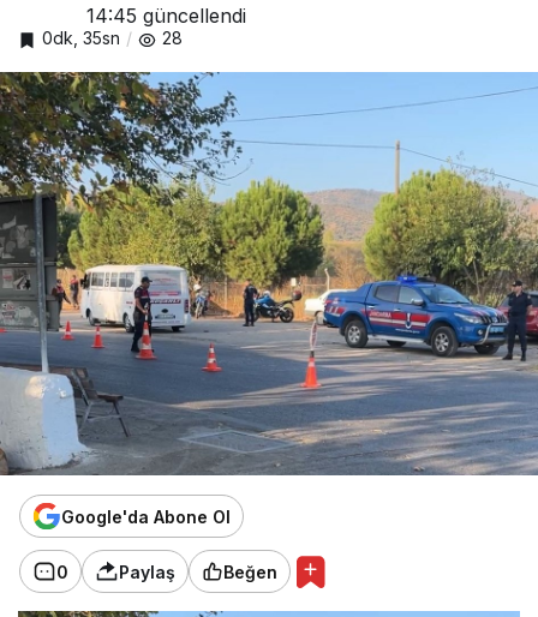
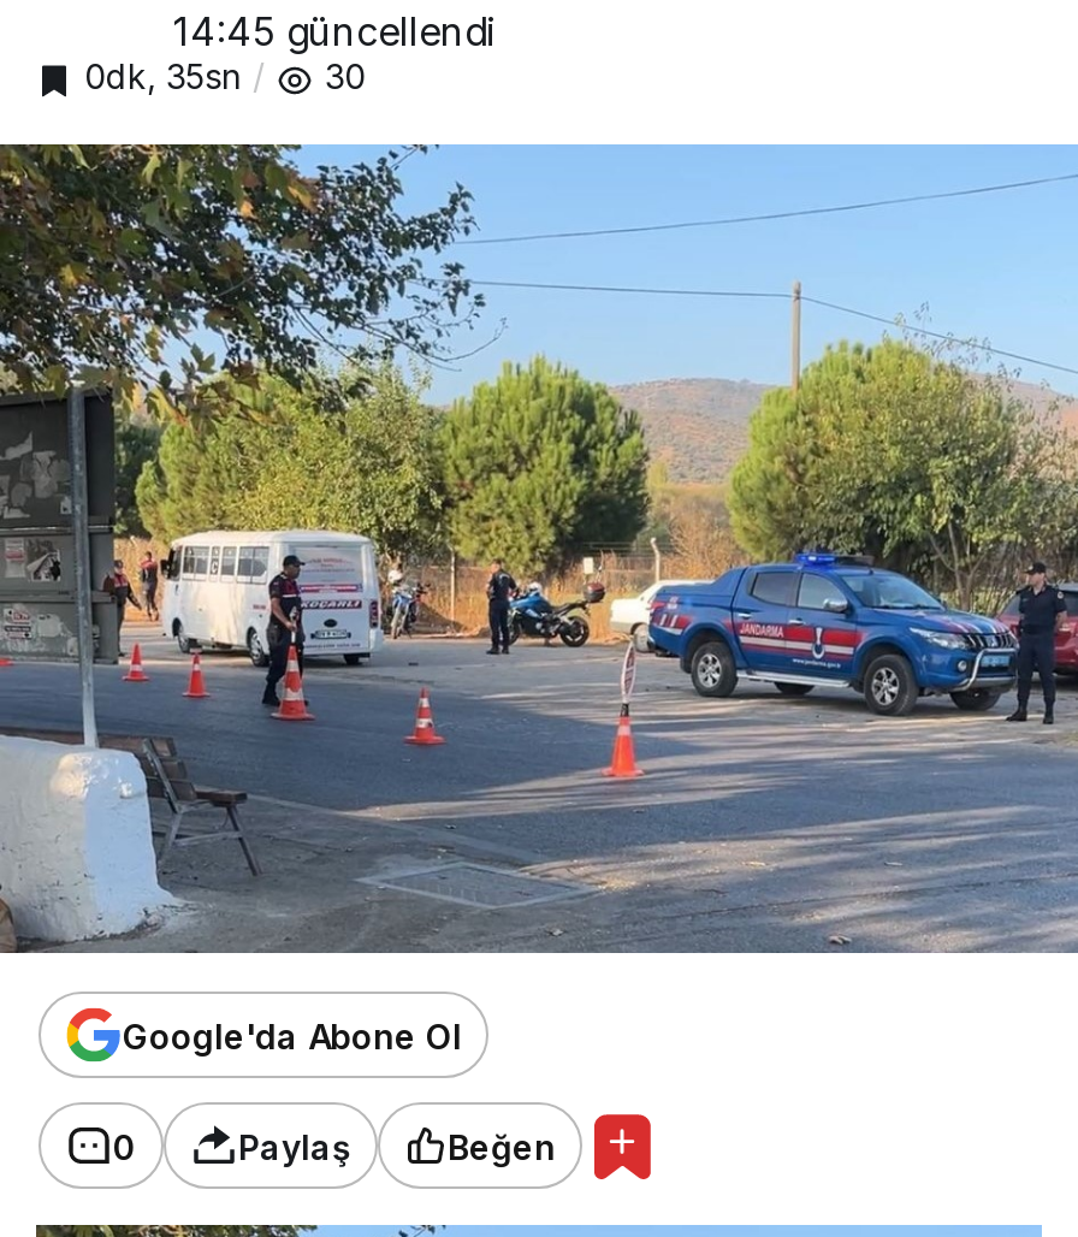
- 28
+ 30
